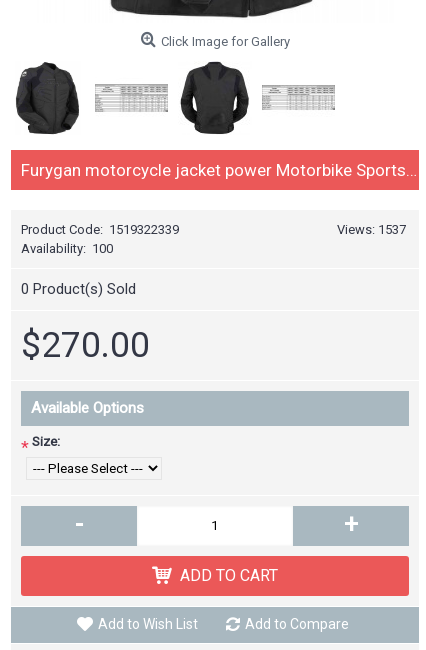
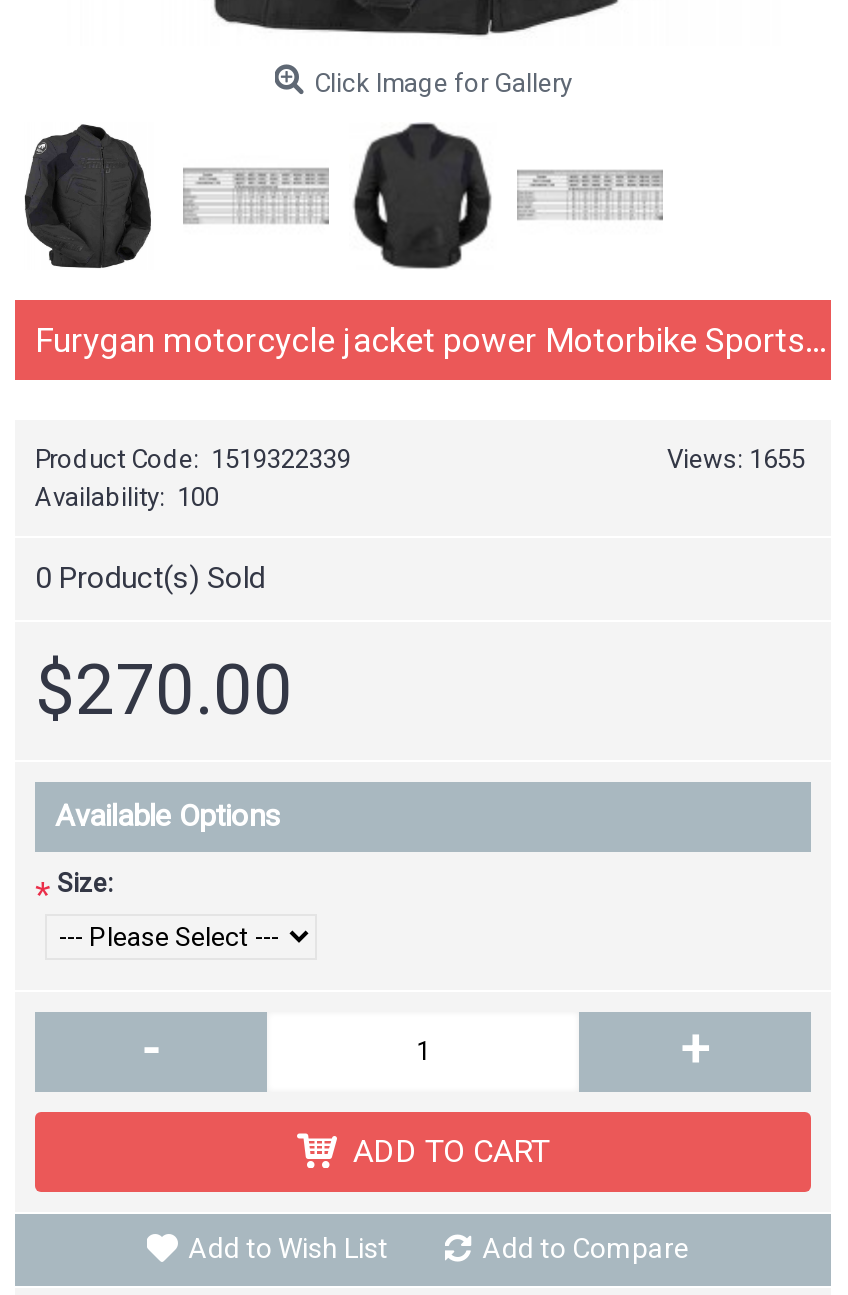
- Views: 1537
+ Views: 1655
